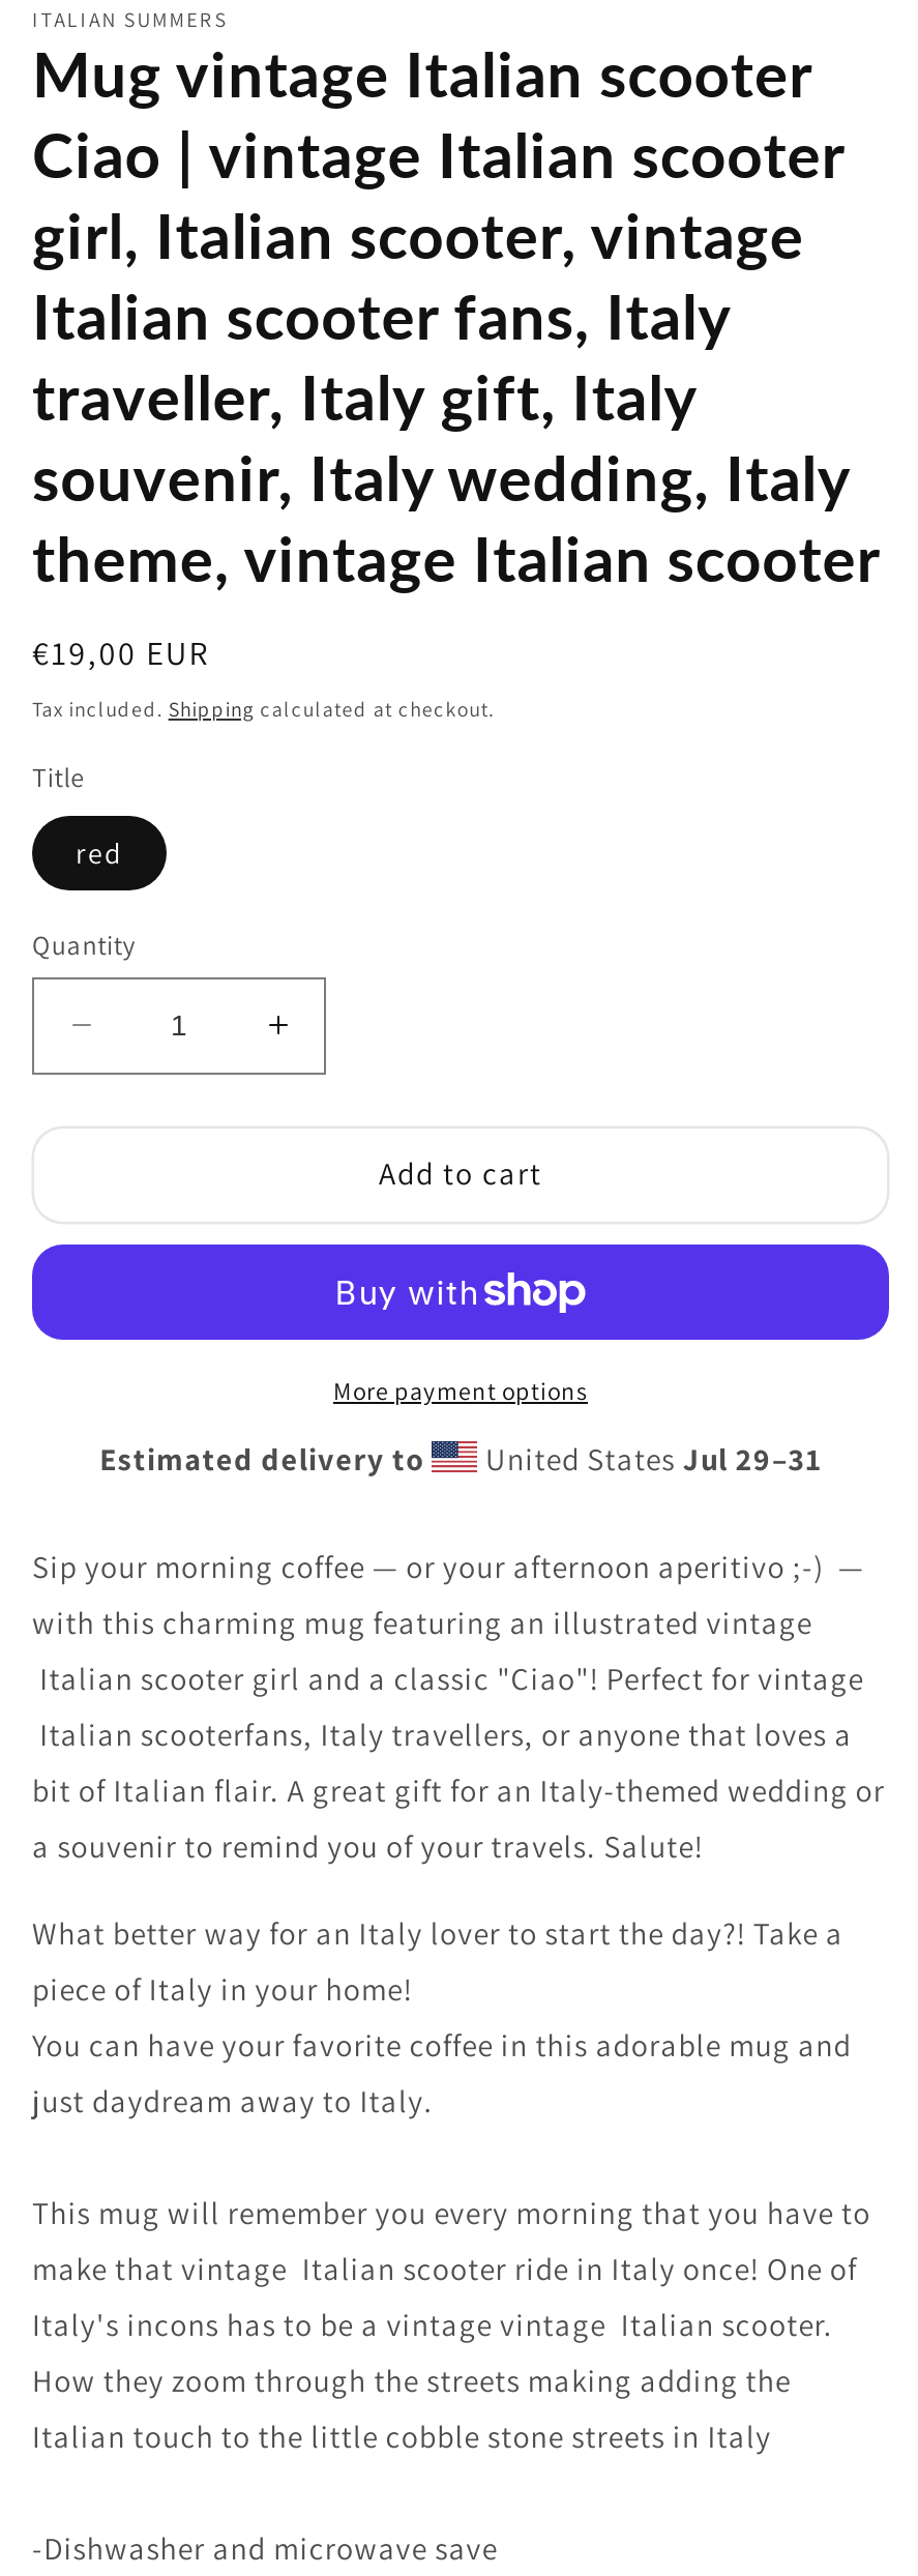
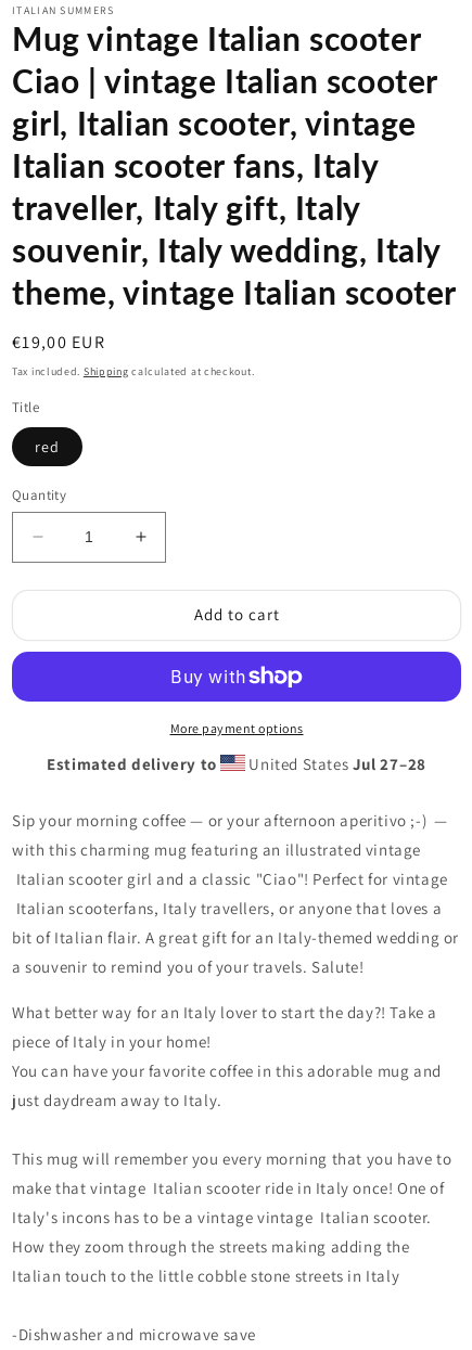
- United States Jul 29–31
+ United States Jul 27–28
